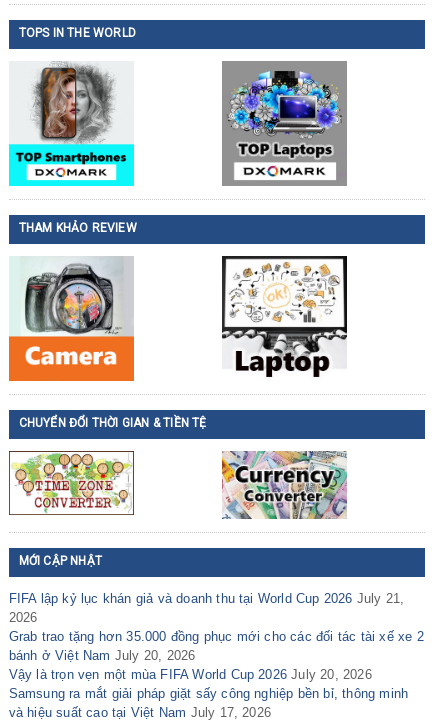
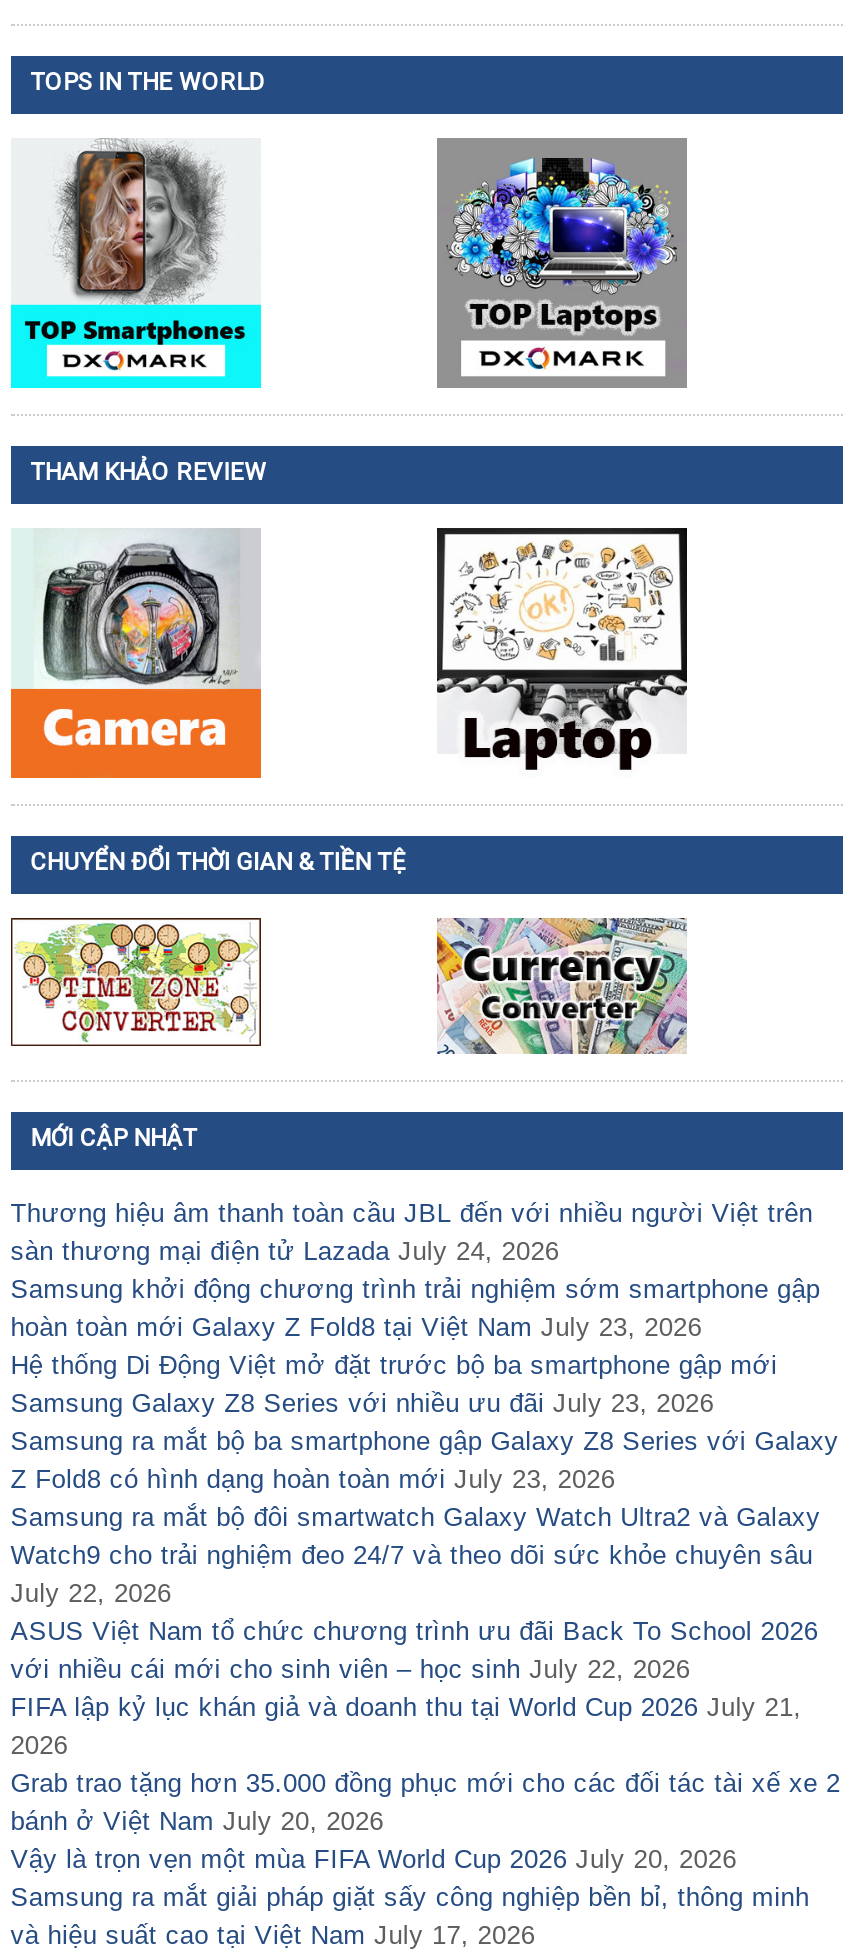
+ Thương hiệu âm thanh toàn cầu JBL đến với nhiều người Việt trên
+ sàn thương mại điện tử Lazada July 24, 2026
+ Samsung khởi động chương trình trải nghiệm sớm smartphone gập
+ hoàn toàn mới Galaxy Z Fold8 tại Việt Nam July 23, 2026
+ Hệ thống Di Động Việt mở đặt trước bộ ba smartphone gập mới
+ Samsung Galaxy Z8 Series với nhiều ưu đãi July 23, 2026
+ Samsung ra mắt bộ ba smartphone gập Galaxy Z8 Series với Galaxy
+ Z Fold8 có hình dạng hoàn toàn mới July 23, 2026
+ Samsung ra mắt bộ đôi smartwatch Galaxy Watch Ultra2 và Galaxy
+ Watch9 cho trải nghiệm đeo 24/7 và theo dõi sức khỏe chuyên sâu
+ July 22, 2026
+ ASUS Việt Nam tổ chức chương trình ưu đãi Back To School 2026
+ với nhiều cái mới cho sinh viên – học sinh July 22, 2026
